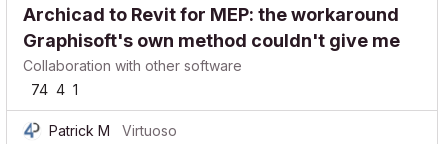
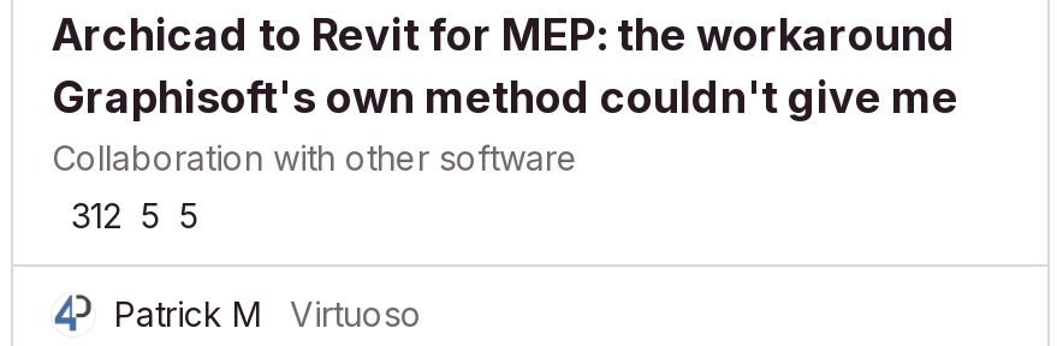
- 74 4 1
+ 312 5 5
